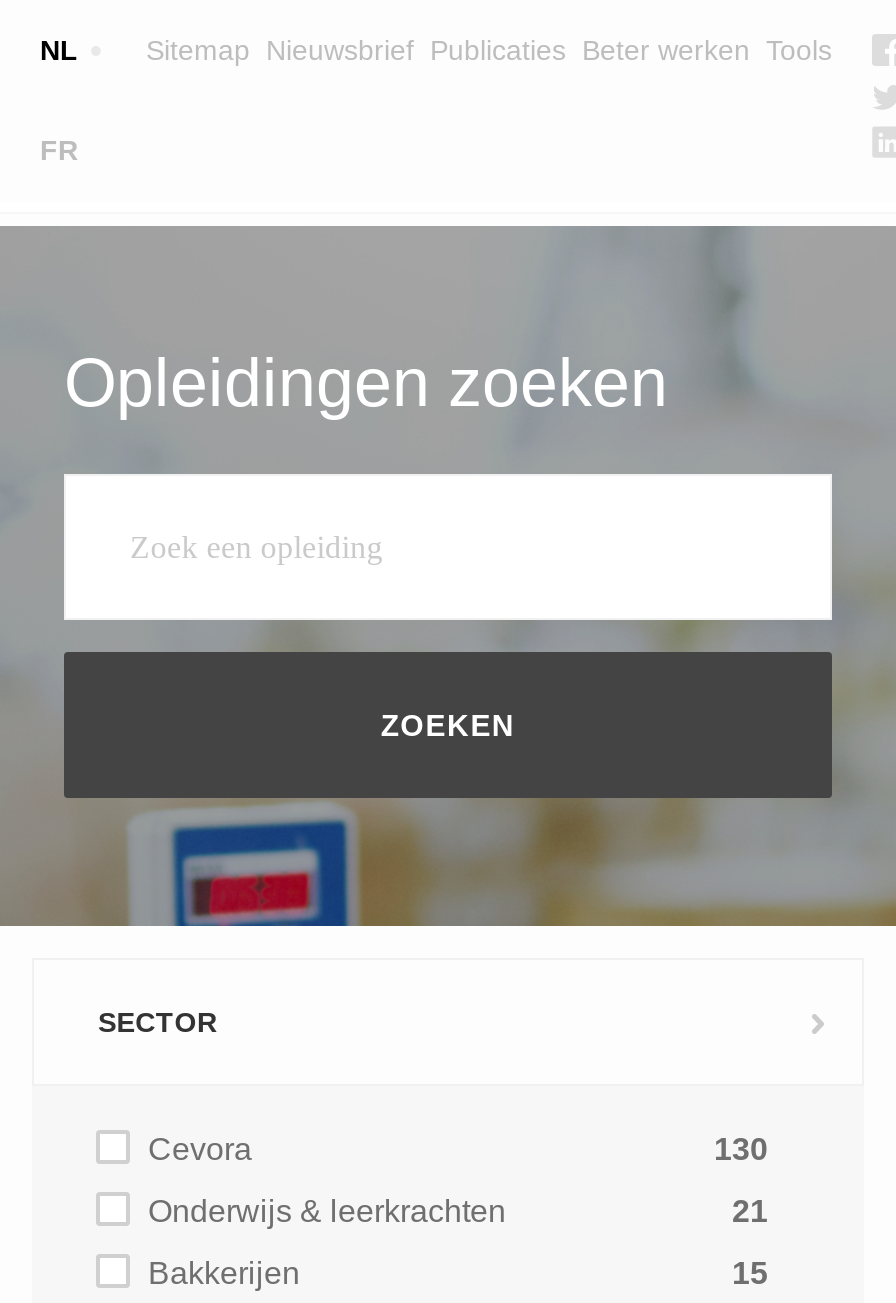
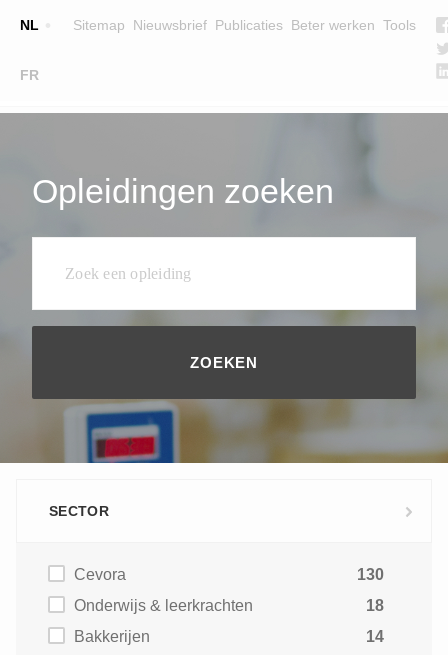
- 21
+ 18

- 15
+ 14
